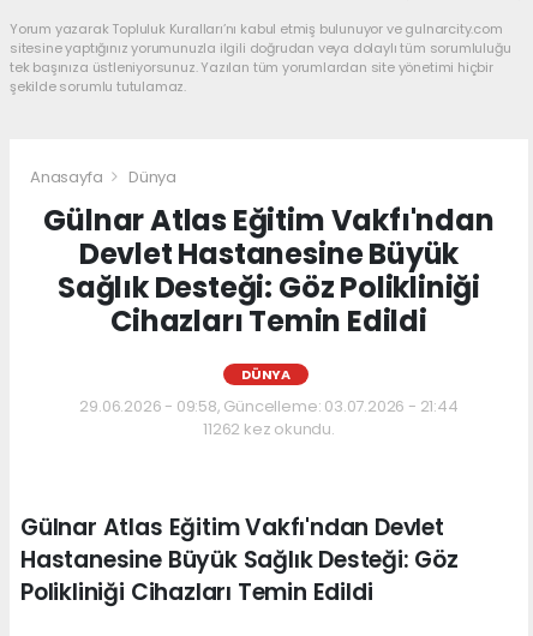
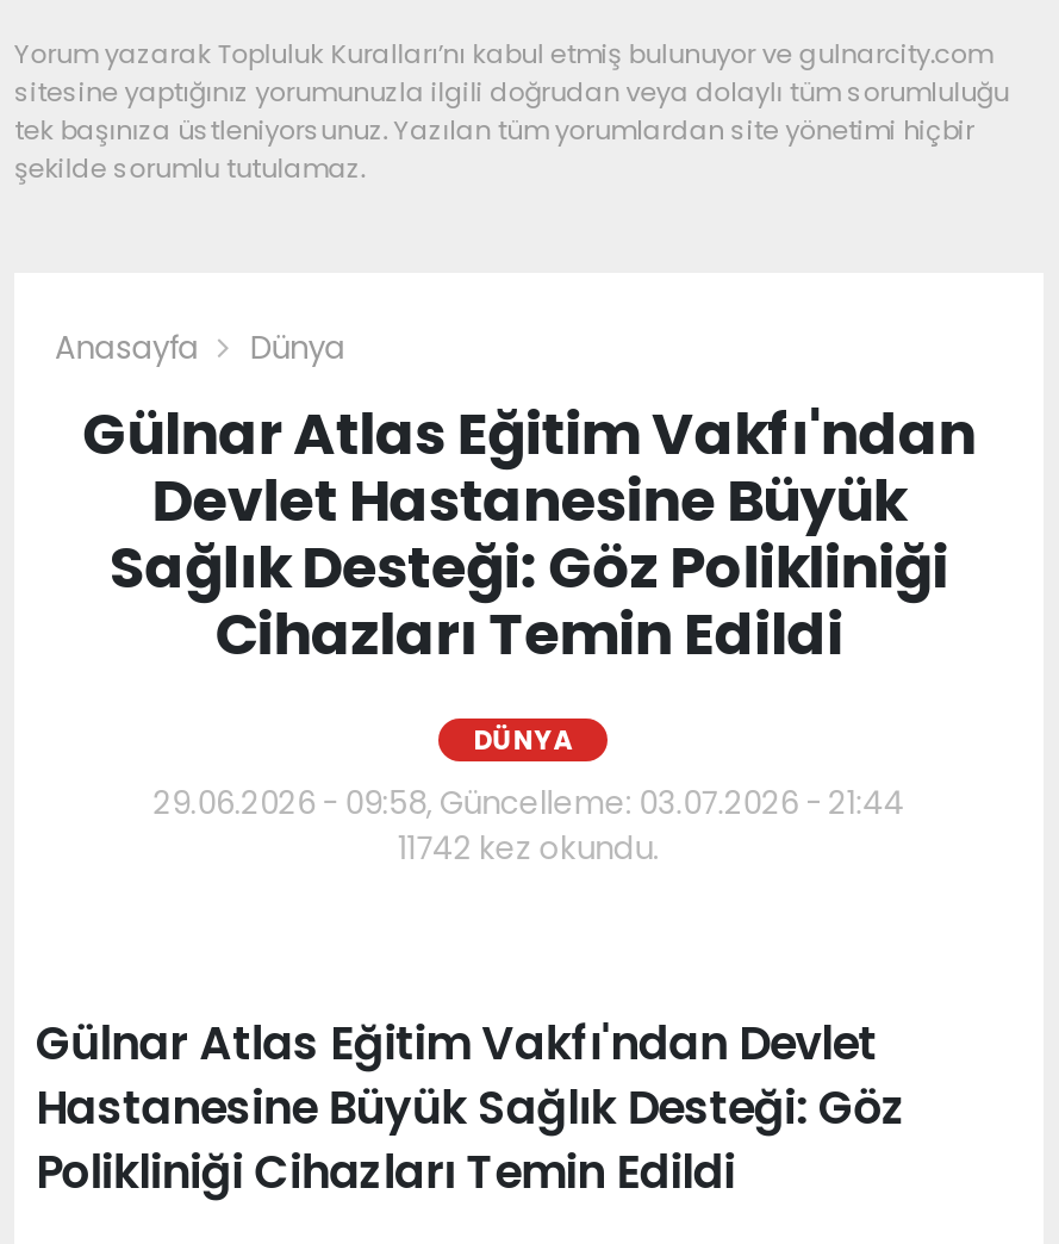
- 11262 kez okundu.
+ 11742 kez okundu.
